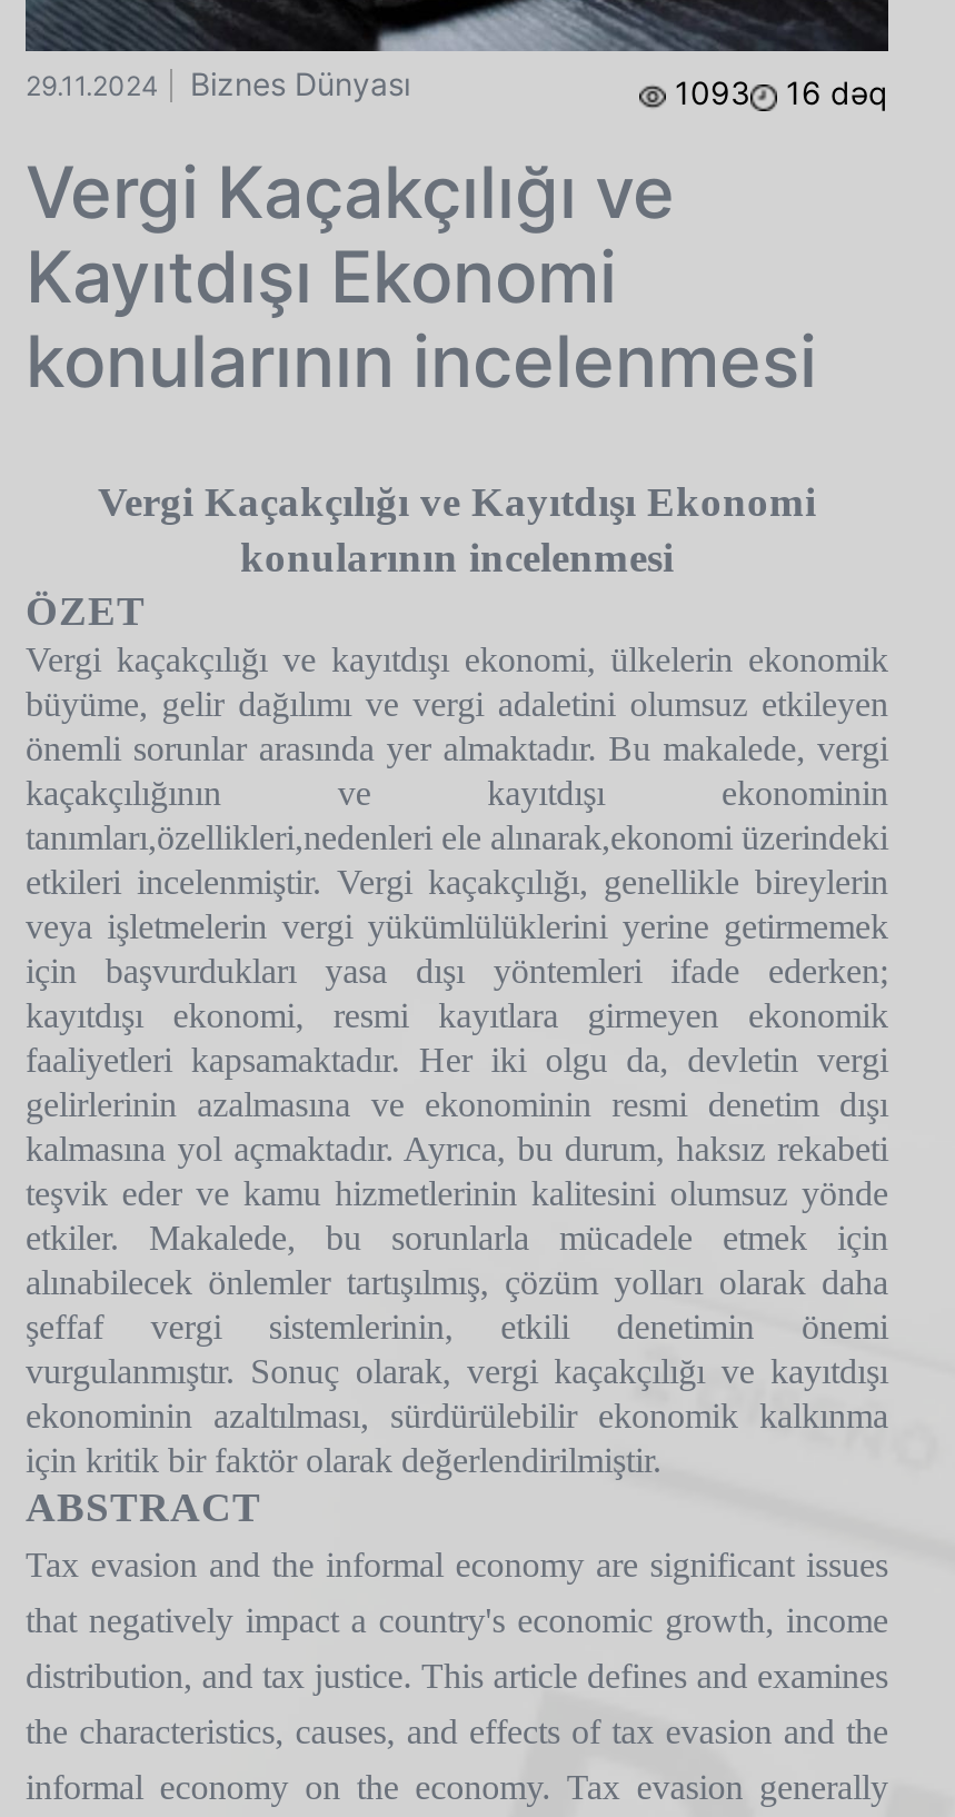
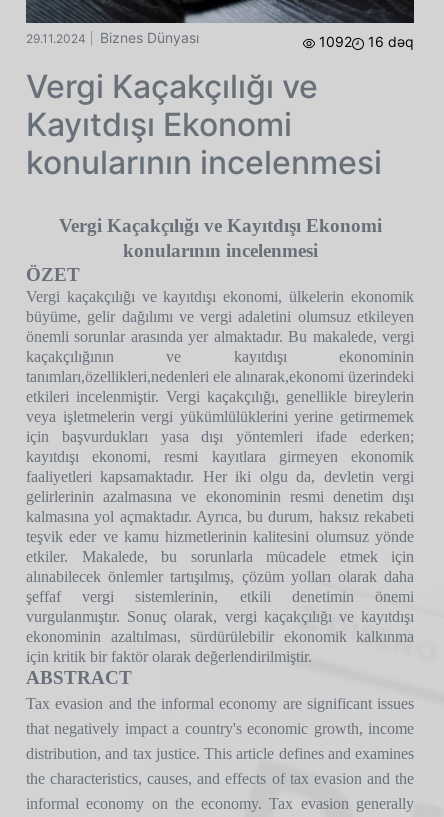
- 1093 16 dəq
+ 1092 16 dəq
